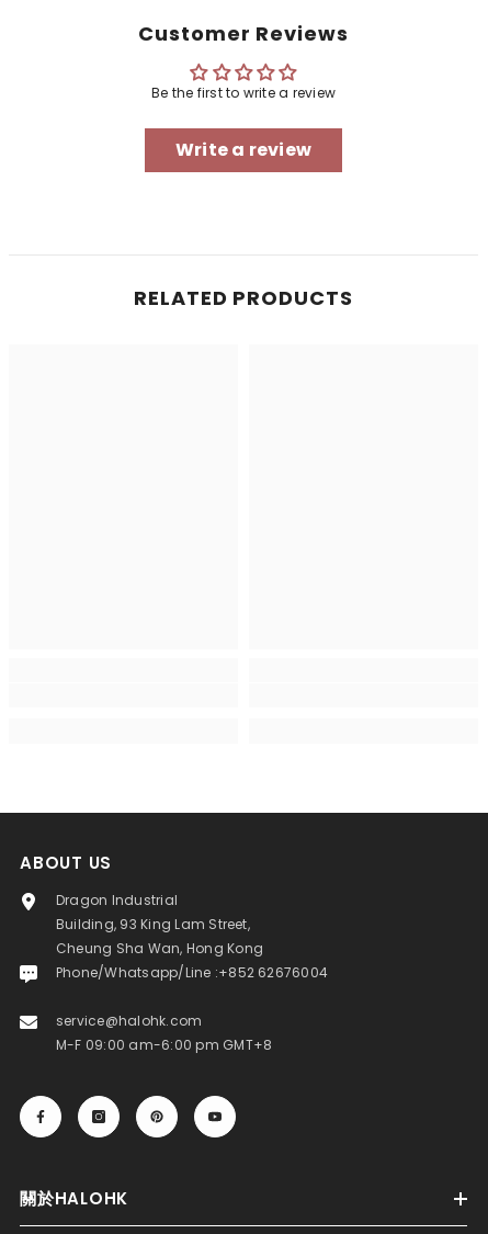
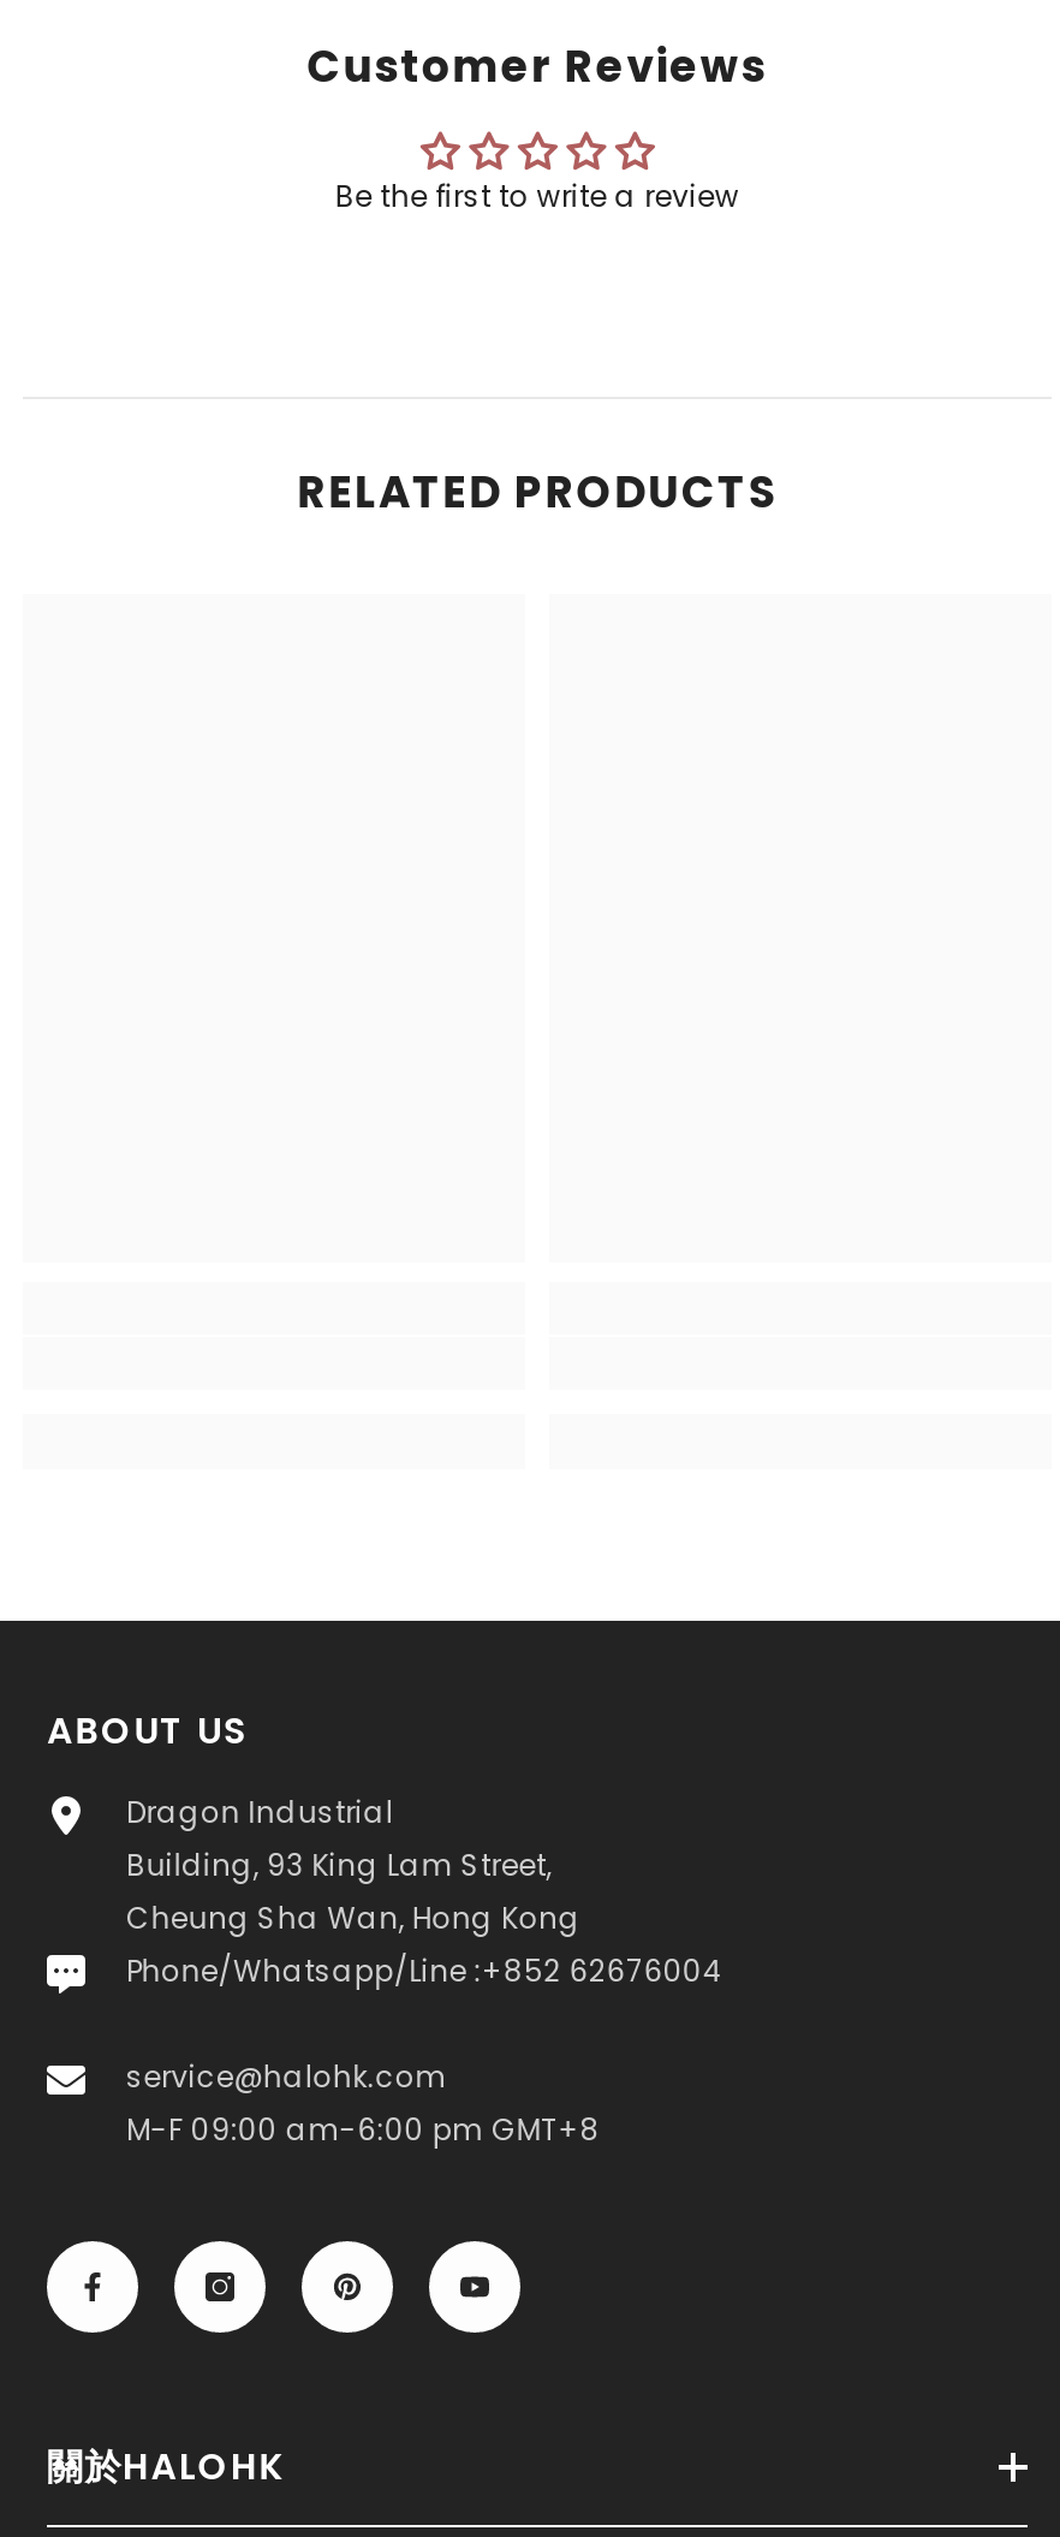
- Write a review
